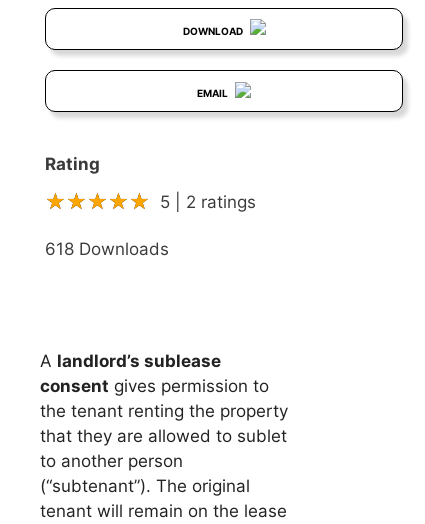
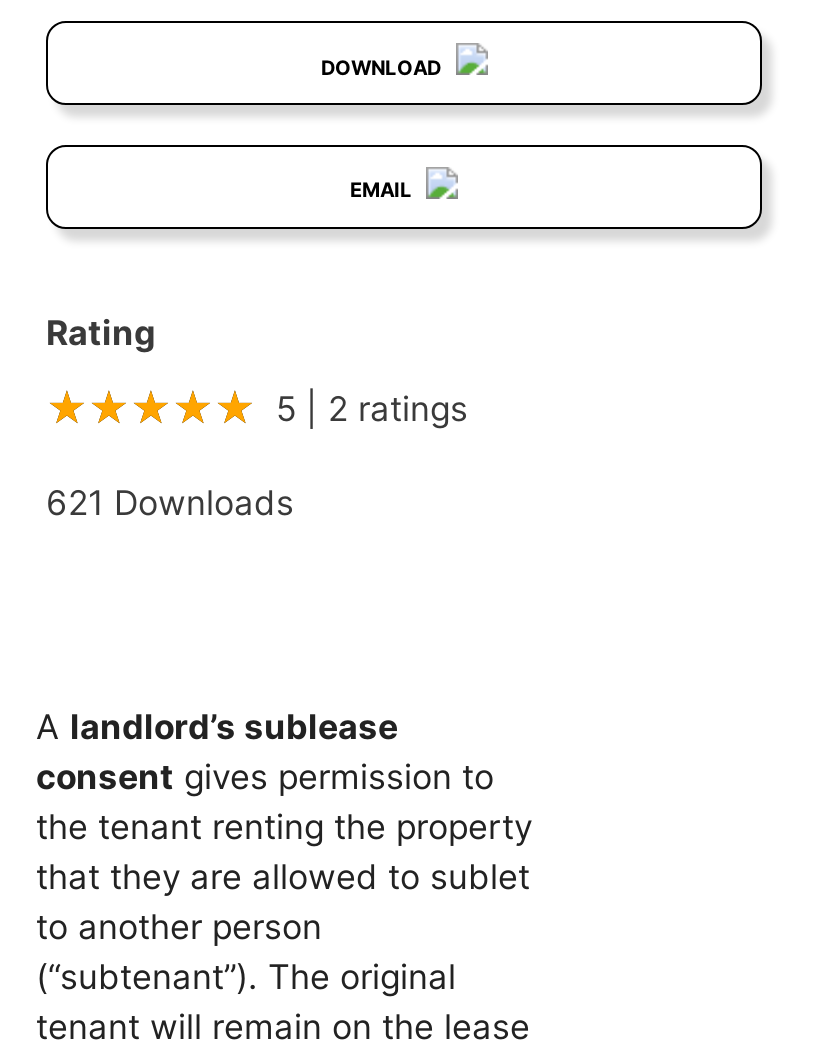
- 618 Downloads
+ 621 Downloads
